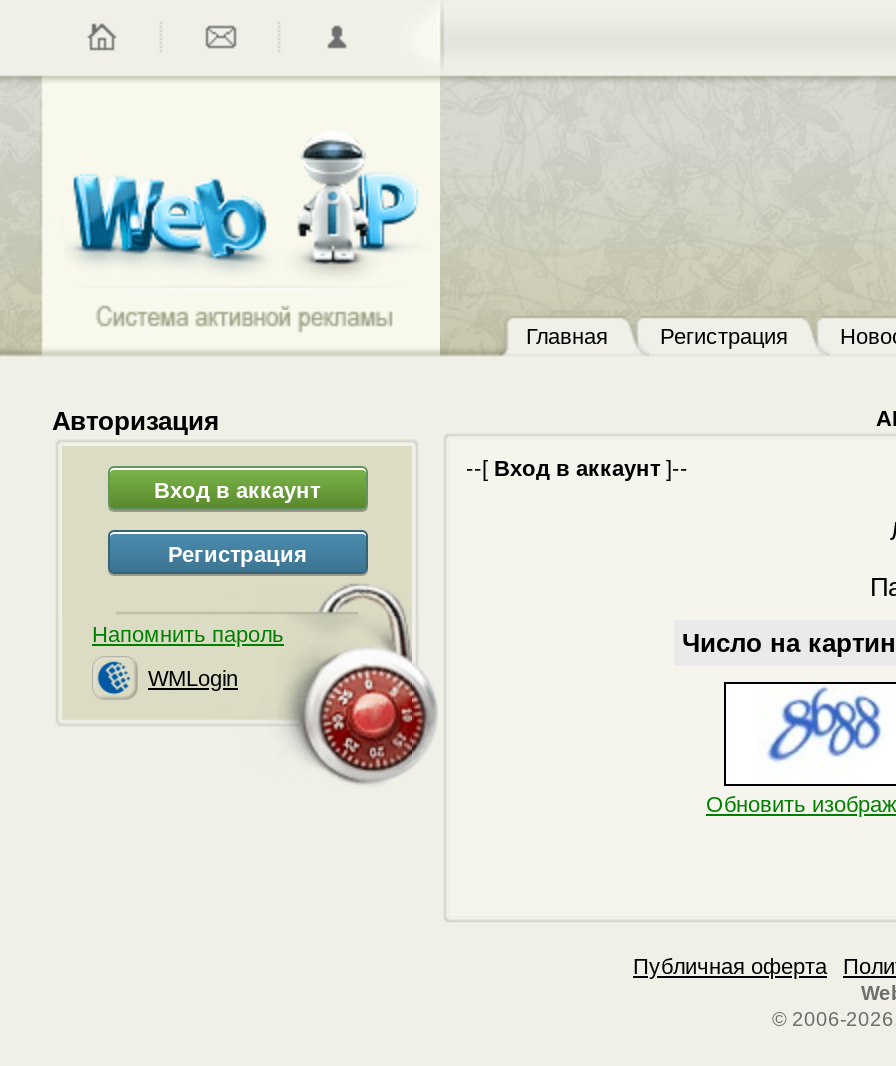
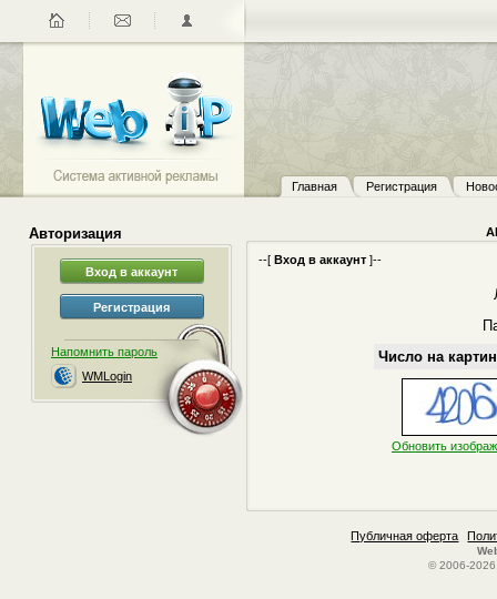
- [image]
+ [image]
